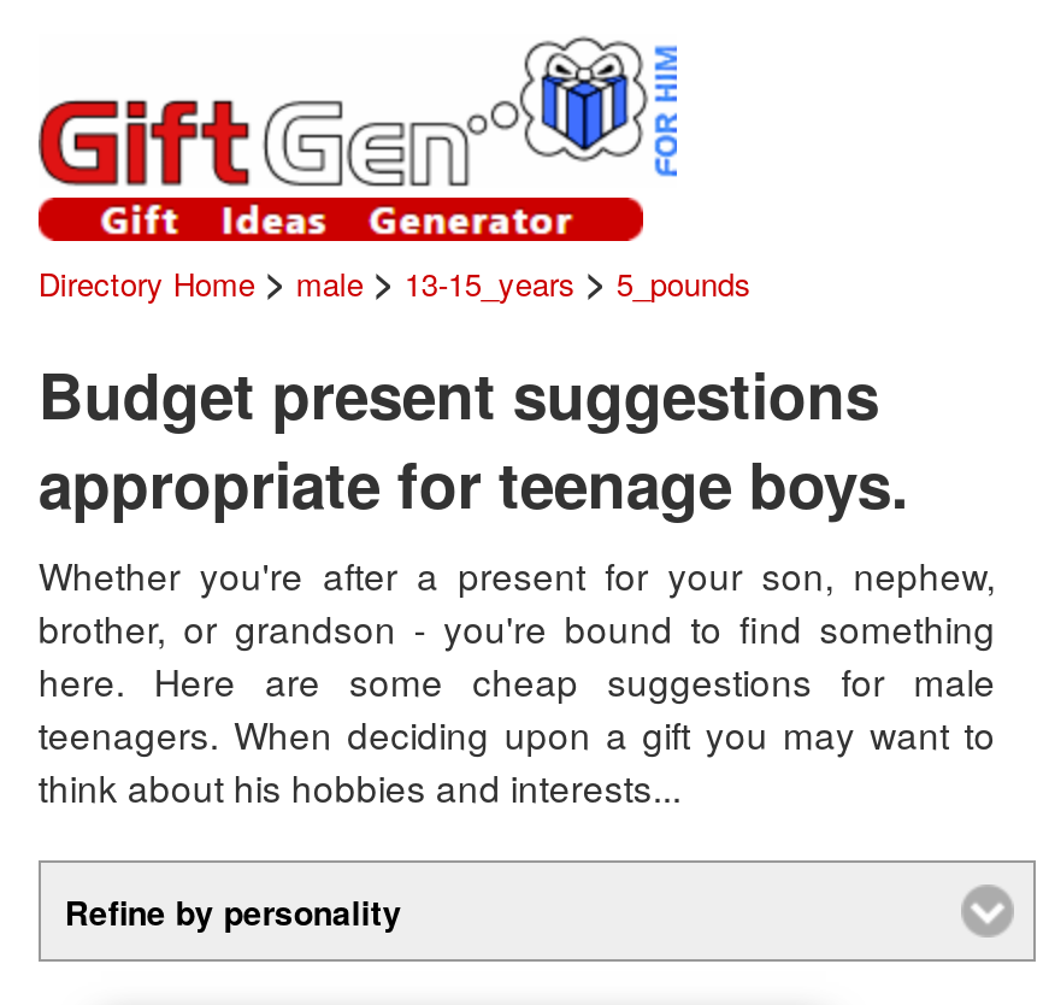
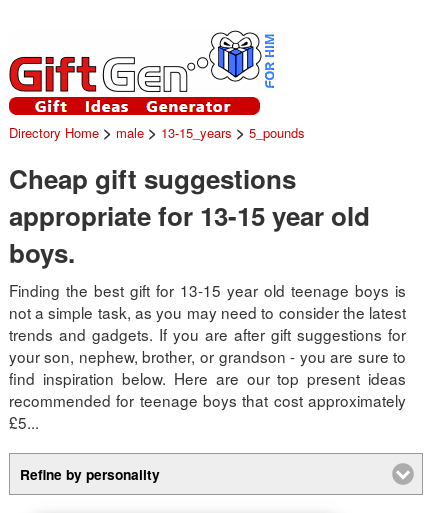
- Budget present suggestions
- appropriate for teenage boys.
- Whether you're after a present for your son, nephew,
- brother, or grandson - you're bound to find something
- here. Here are some cheap suggestions for male
- teenagers. When deciding upon a gift you may want to
- think about his hobbies and interests...
+ Cheap gift suggestions
+ appropriate for 13-15 year old
+ boys.
+ Finding the best gift for 13-15 year old teenage boys is
+ not a simple task, as you may need to consider the latest
+ trends and gadgets. If you are after gift suggestions for
+ your son, nephew, brother, or grandson - you are sure to
+ find inspiration below. Here are our top present ideas
+ recommended for teenage boys that cost approximately
+ £5...
